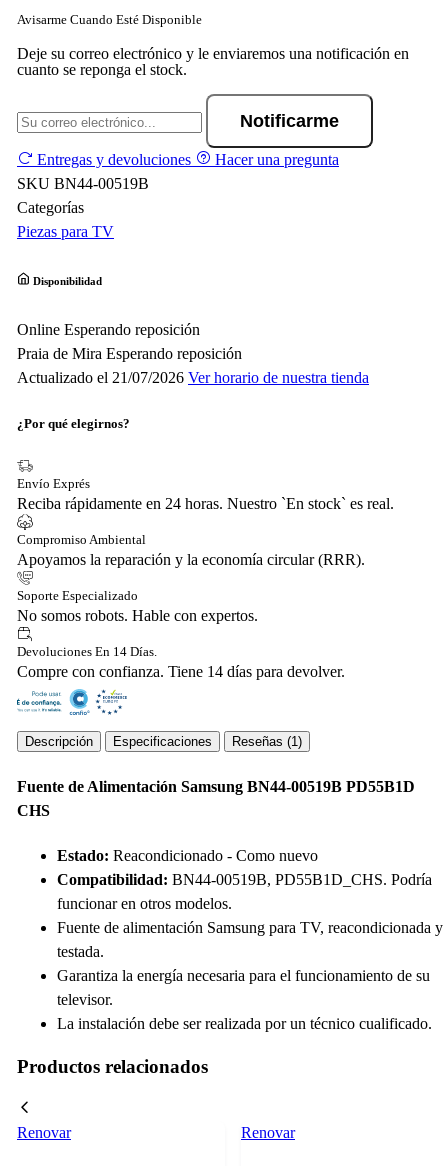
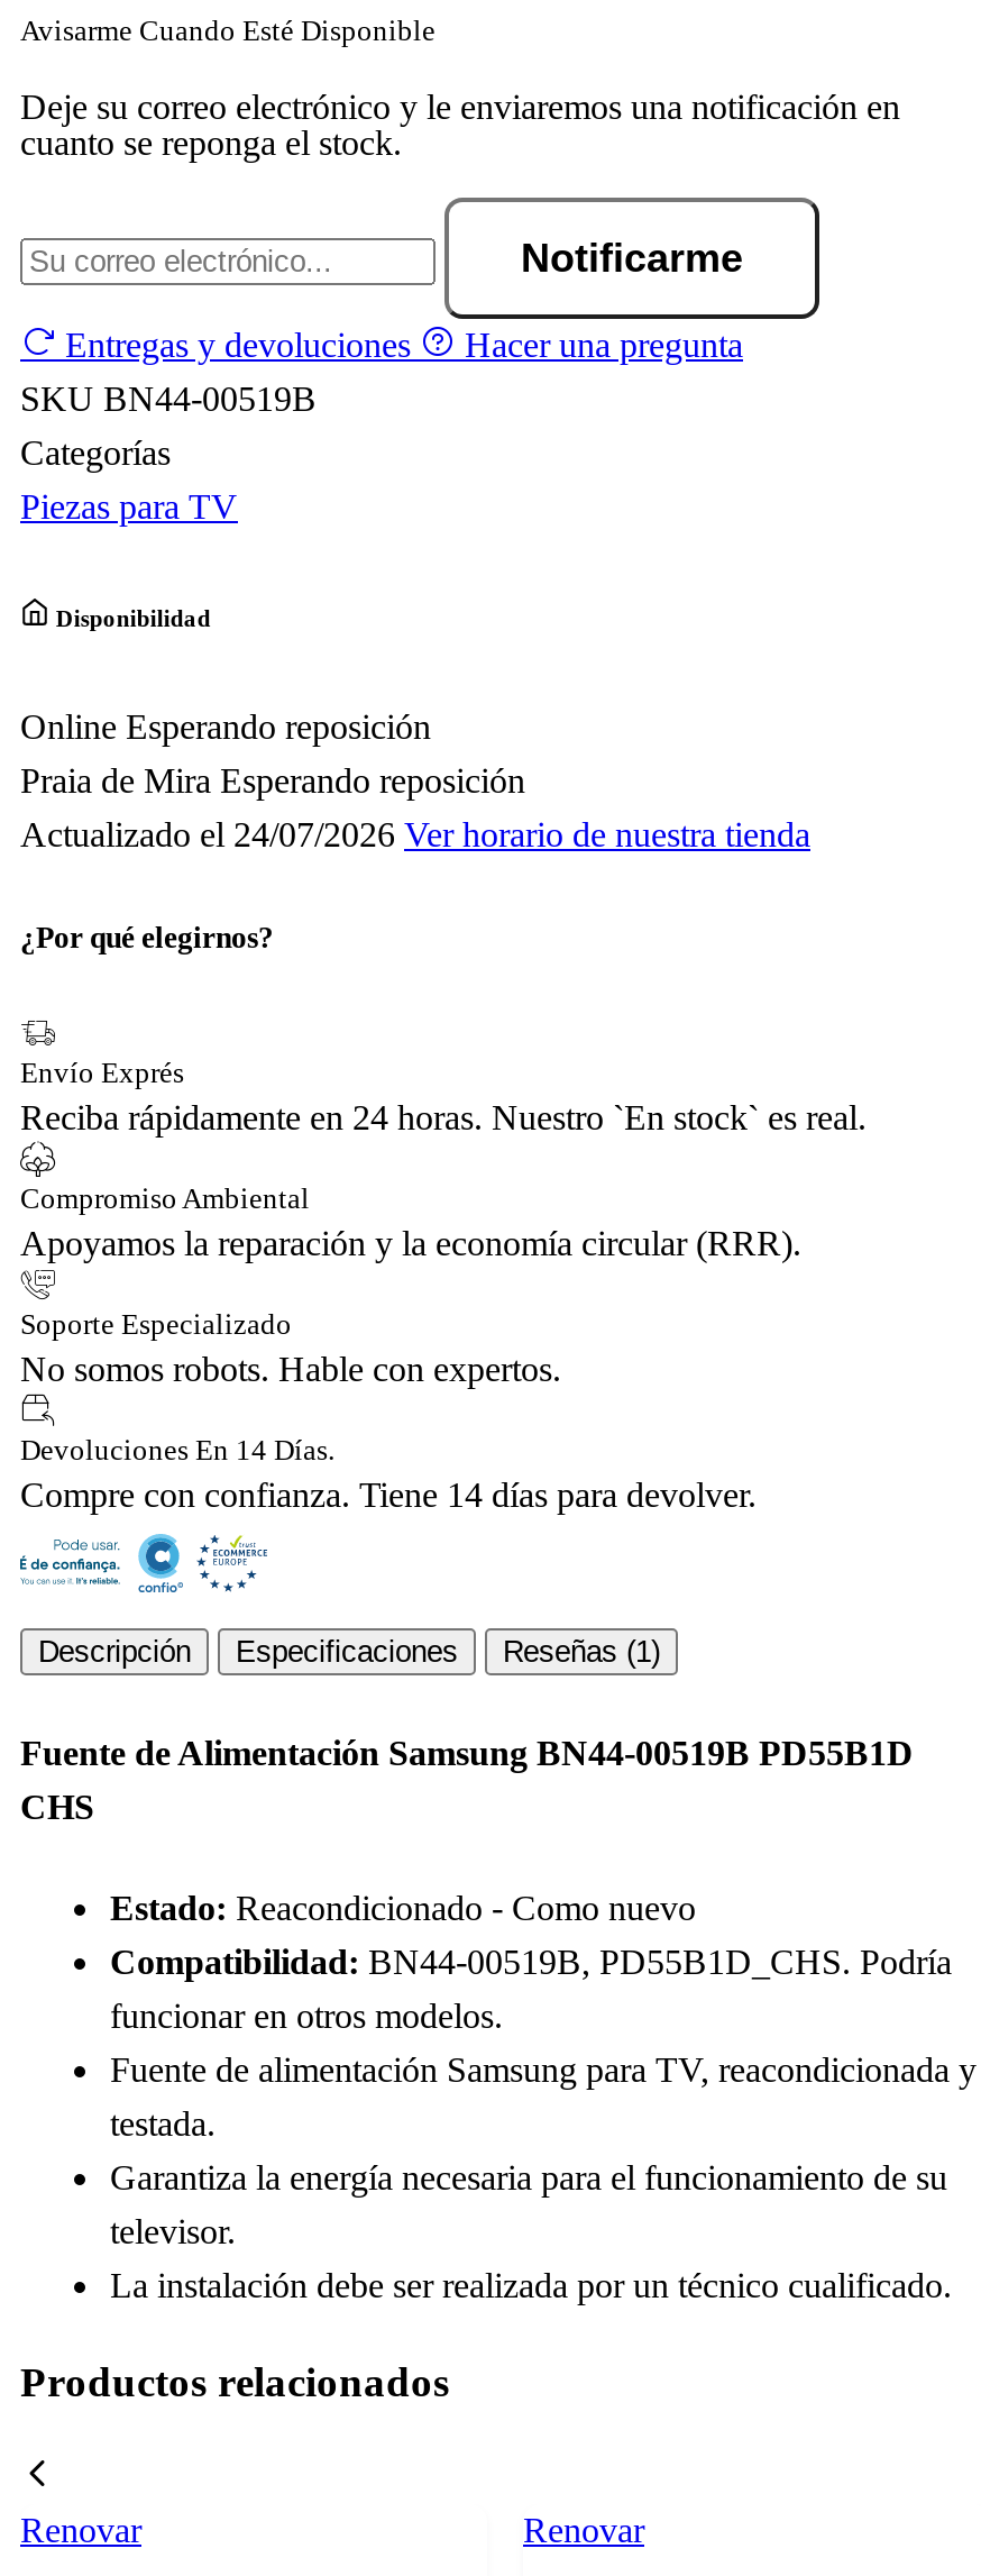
- Actualizado el 21/07/2026 Ver horario de nuestra tienda
+ Actualizado el 24/07/2026 Ver horario de nuestra tienda
